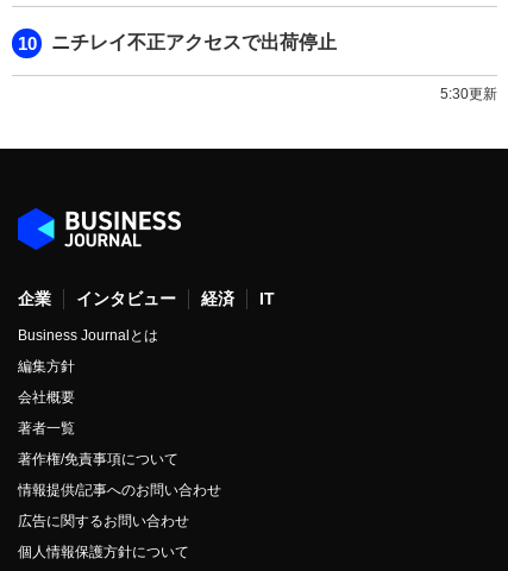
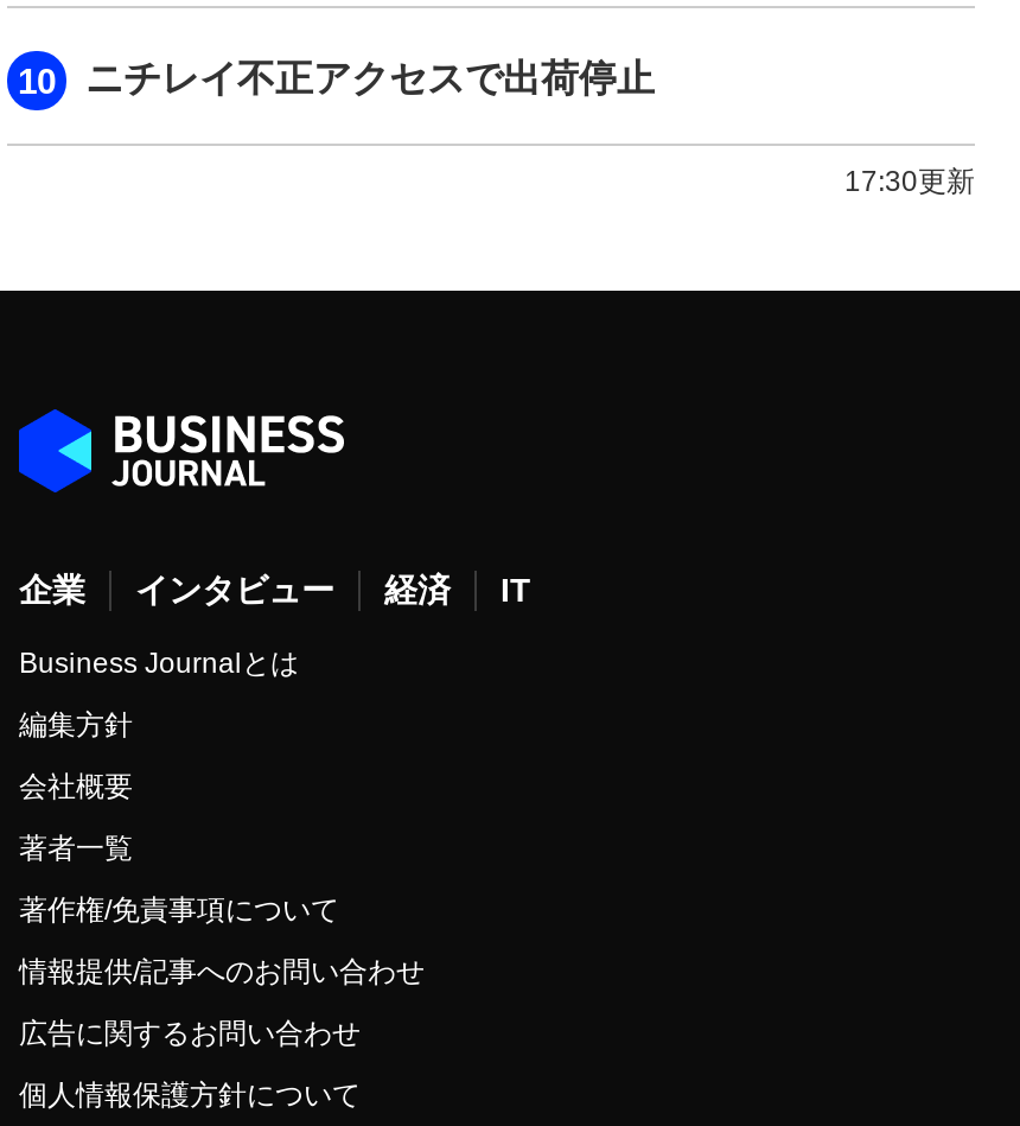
- 5:30更新
+ 17:30更新
